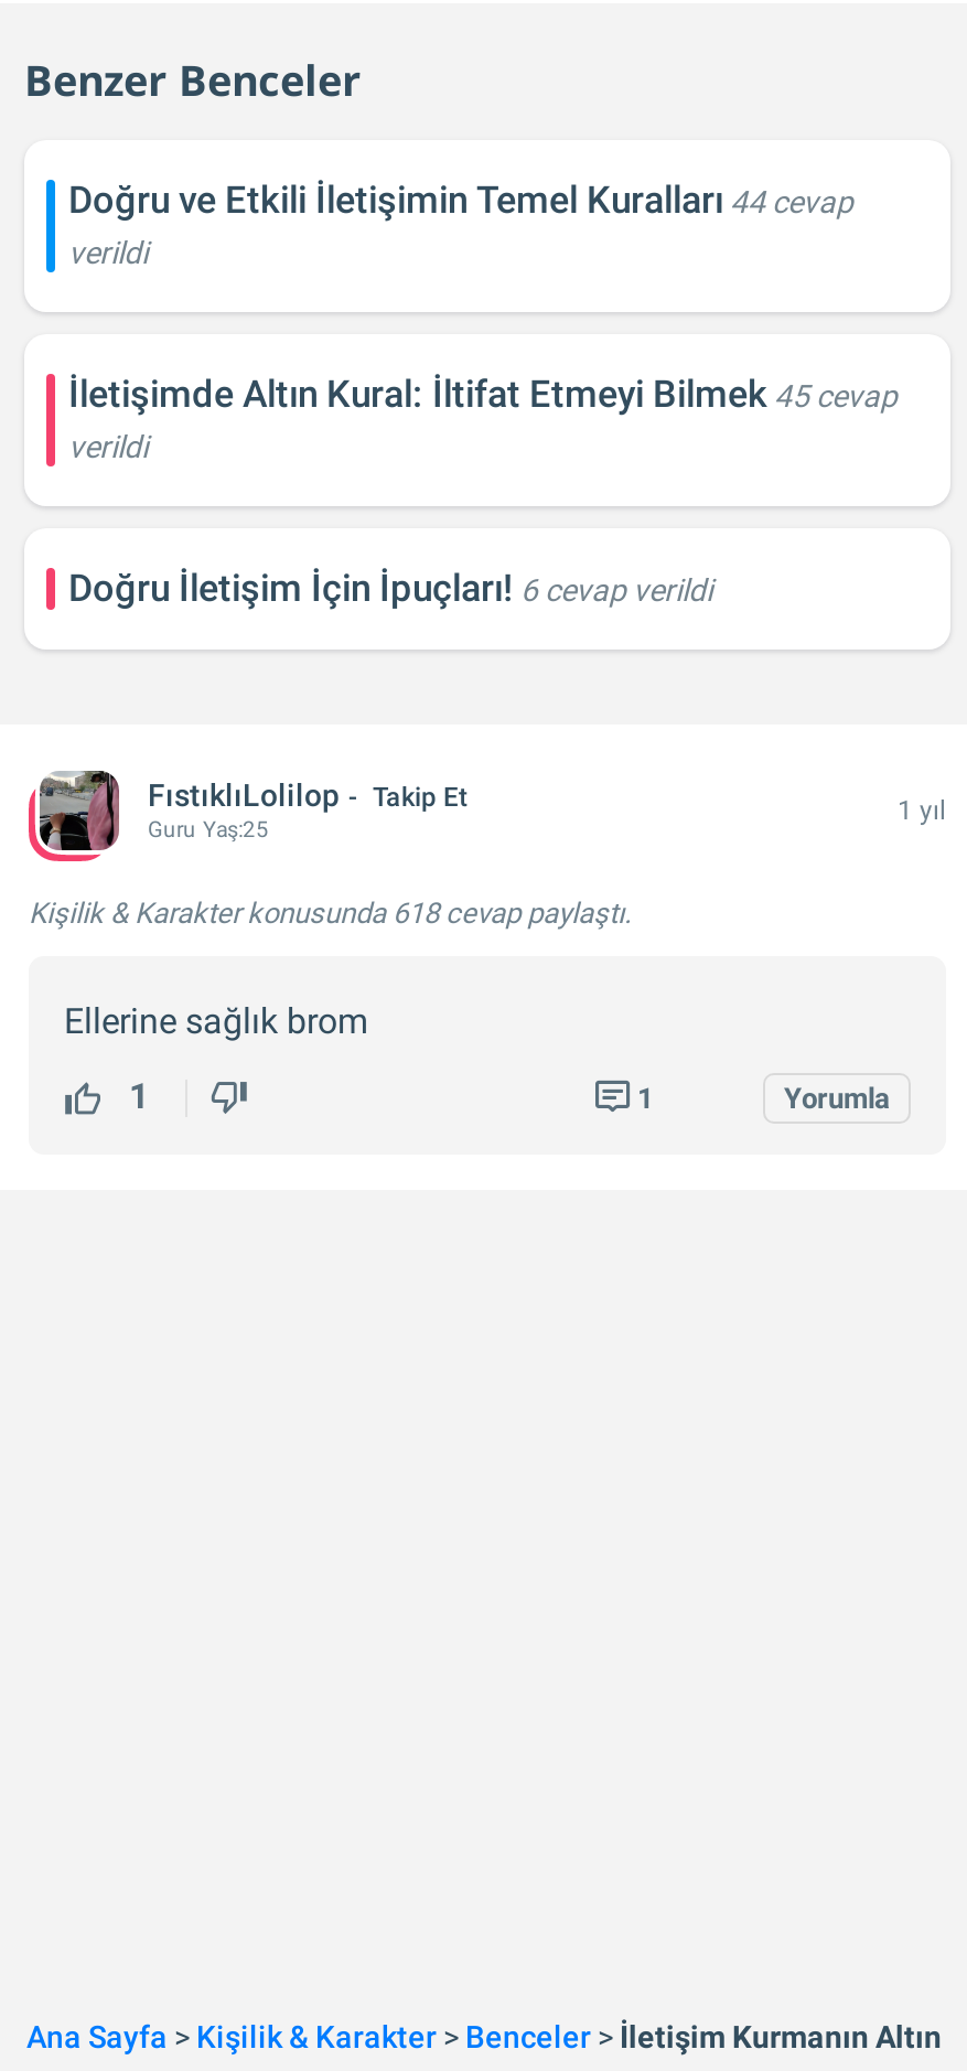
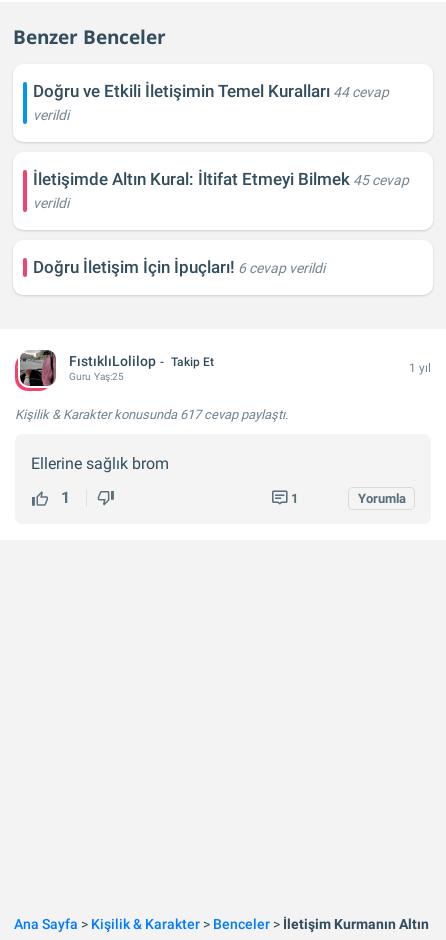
- Kişilik & Karakter konusunda 618 cevap paylaştı.
+ Kişilik & Karakter konusunda 617 cevap paylaştı.
